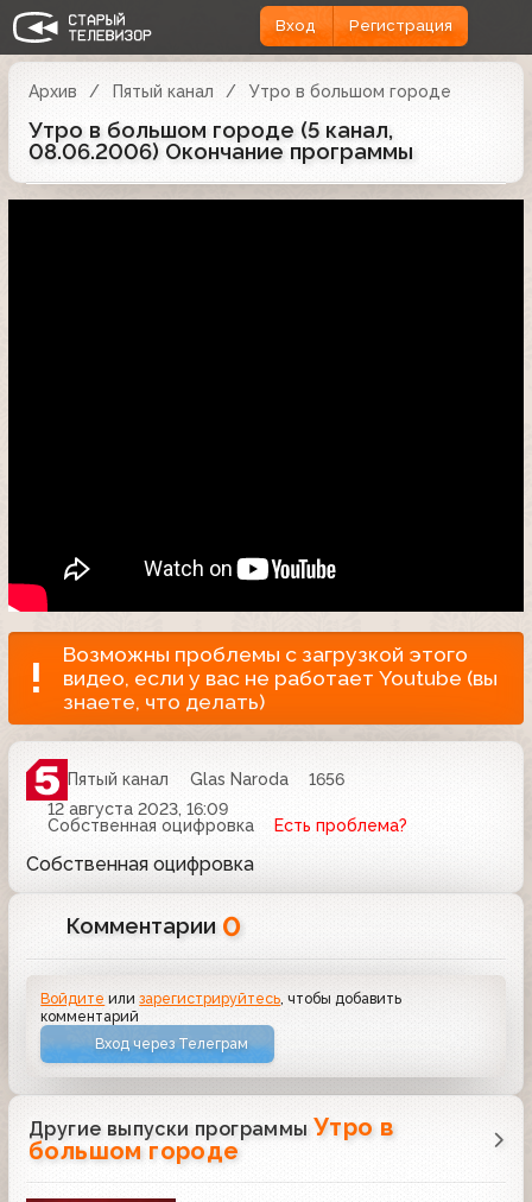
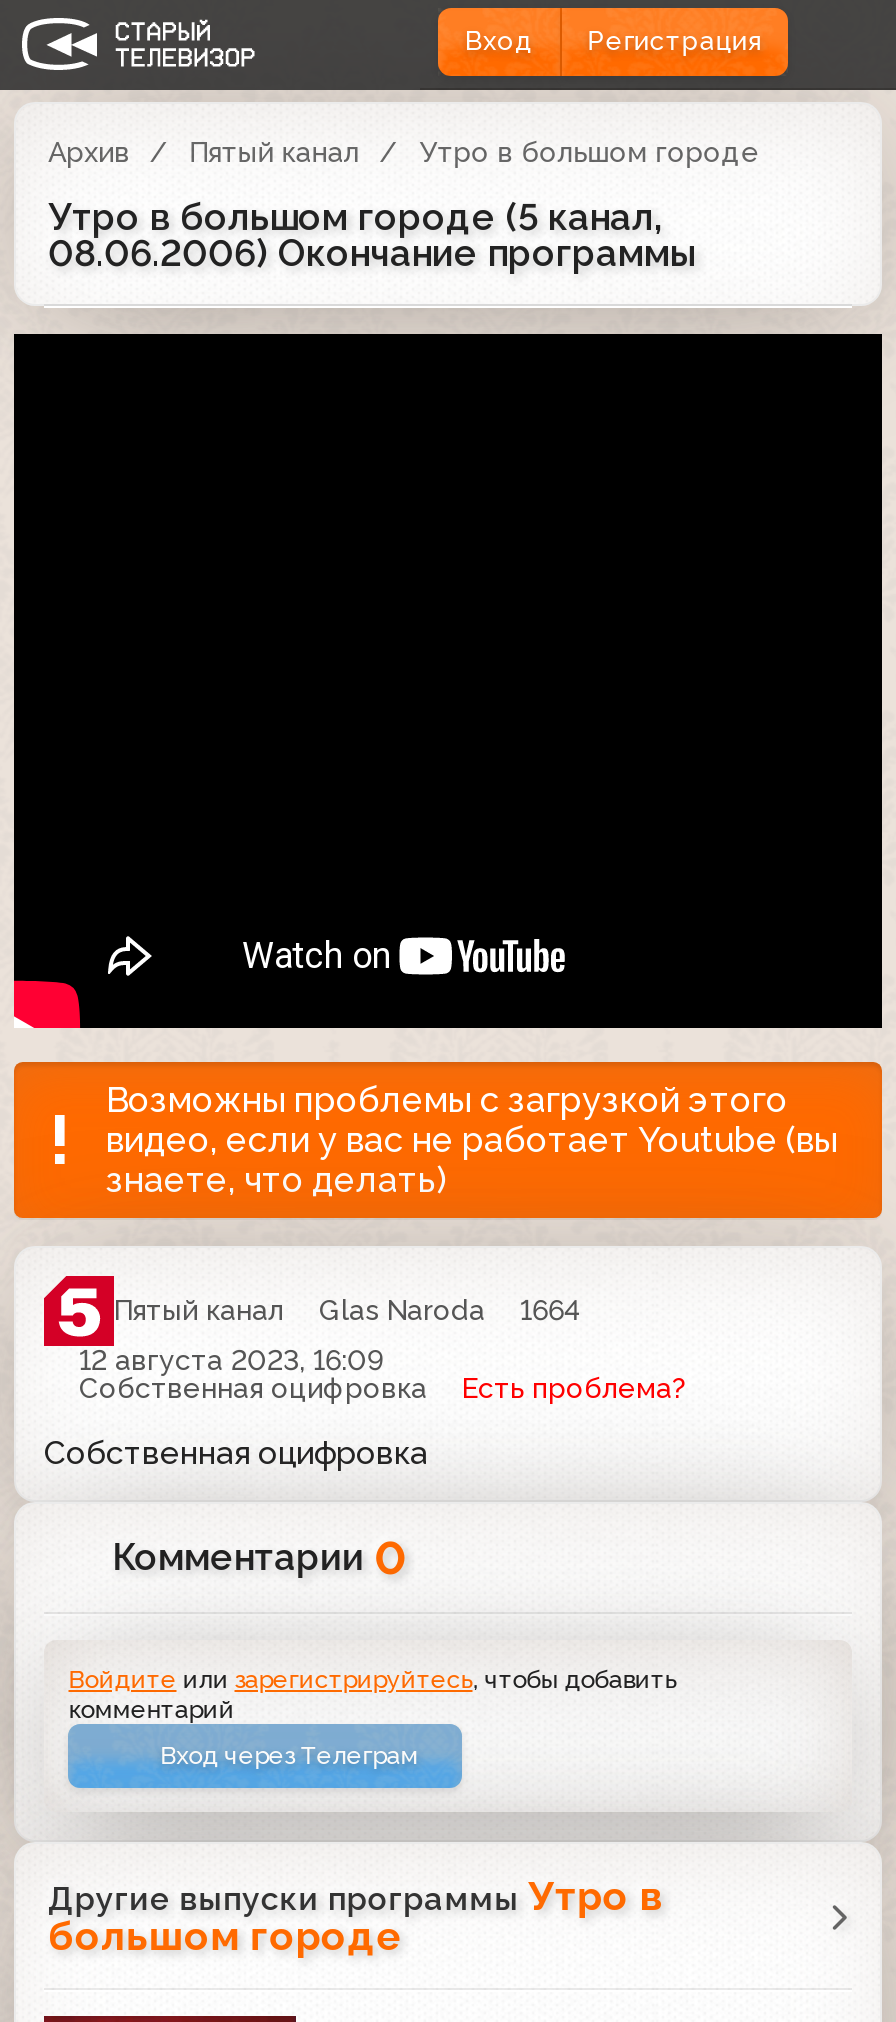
- Пятый канал Glas Naroda 1656
+ Пятый канал Glas Naroda 1664
